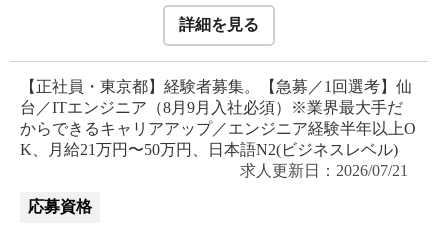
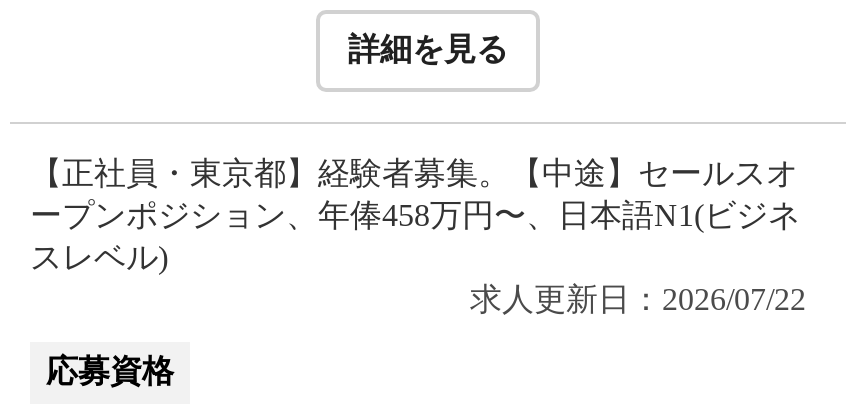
- 【正社員・東京都】経験者募集。【急募／1回選考】仙
- 台／ITエンジニア（8月9月入社必須）※業界最大手だ
- からできるキャリアアップ／エンジニア経験半年以上O
- K、月給21万円〜50万円、日本語N2(ビジネスレベル)
- 求人更新日：2026/07/21
+ 【正社員・東京都】経験者募集。【中途】セールスオ
+ ープンポジション、年俸458万円〜、日本語N1(ビジネ
+ スレベル)
+ 求人更新日：2026/07/22
